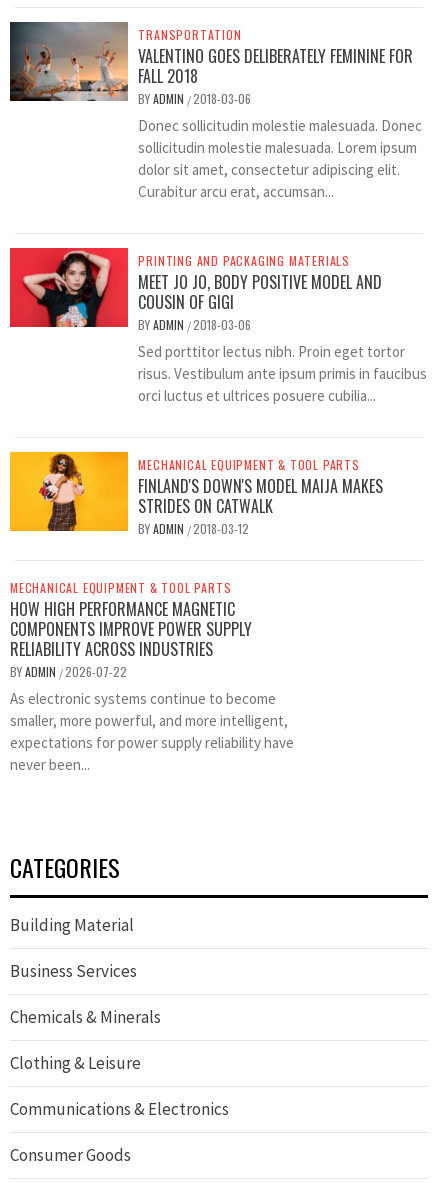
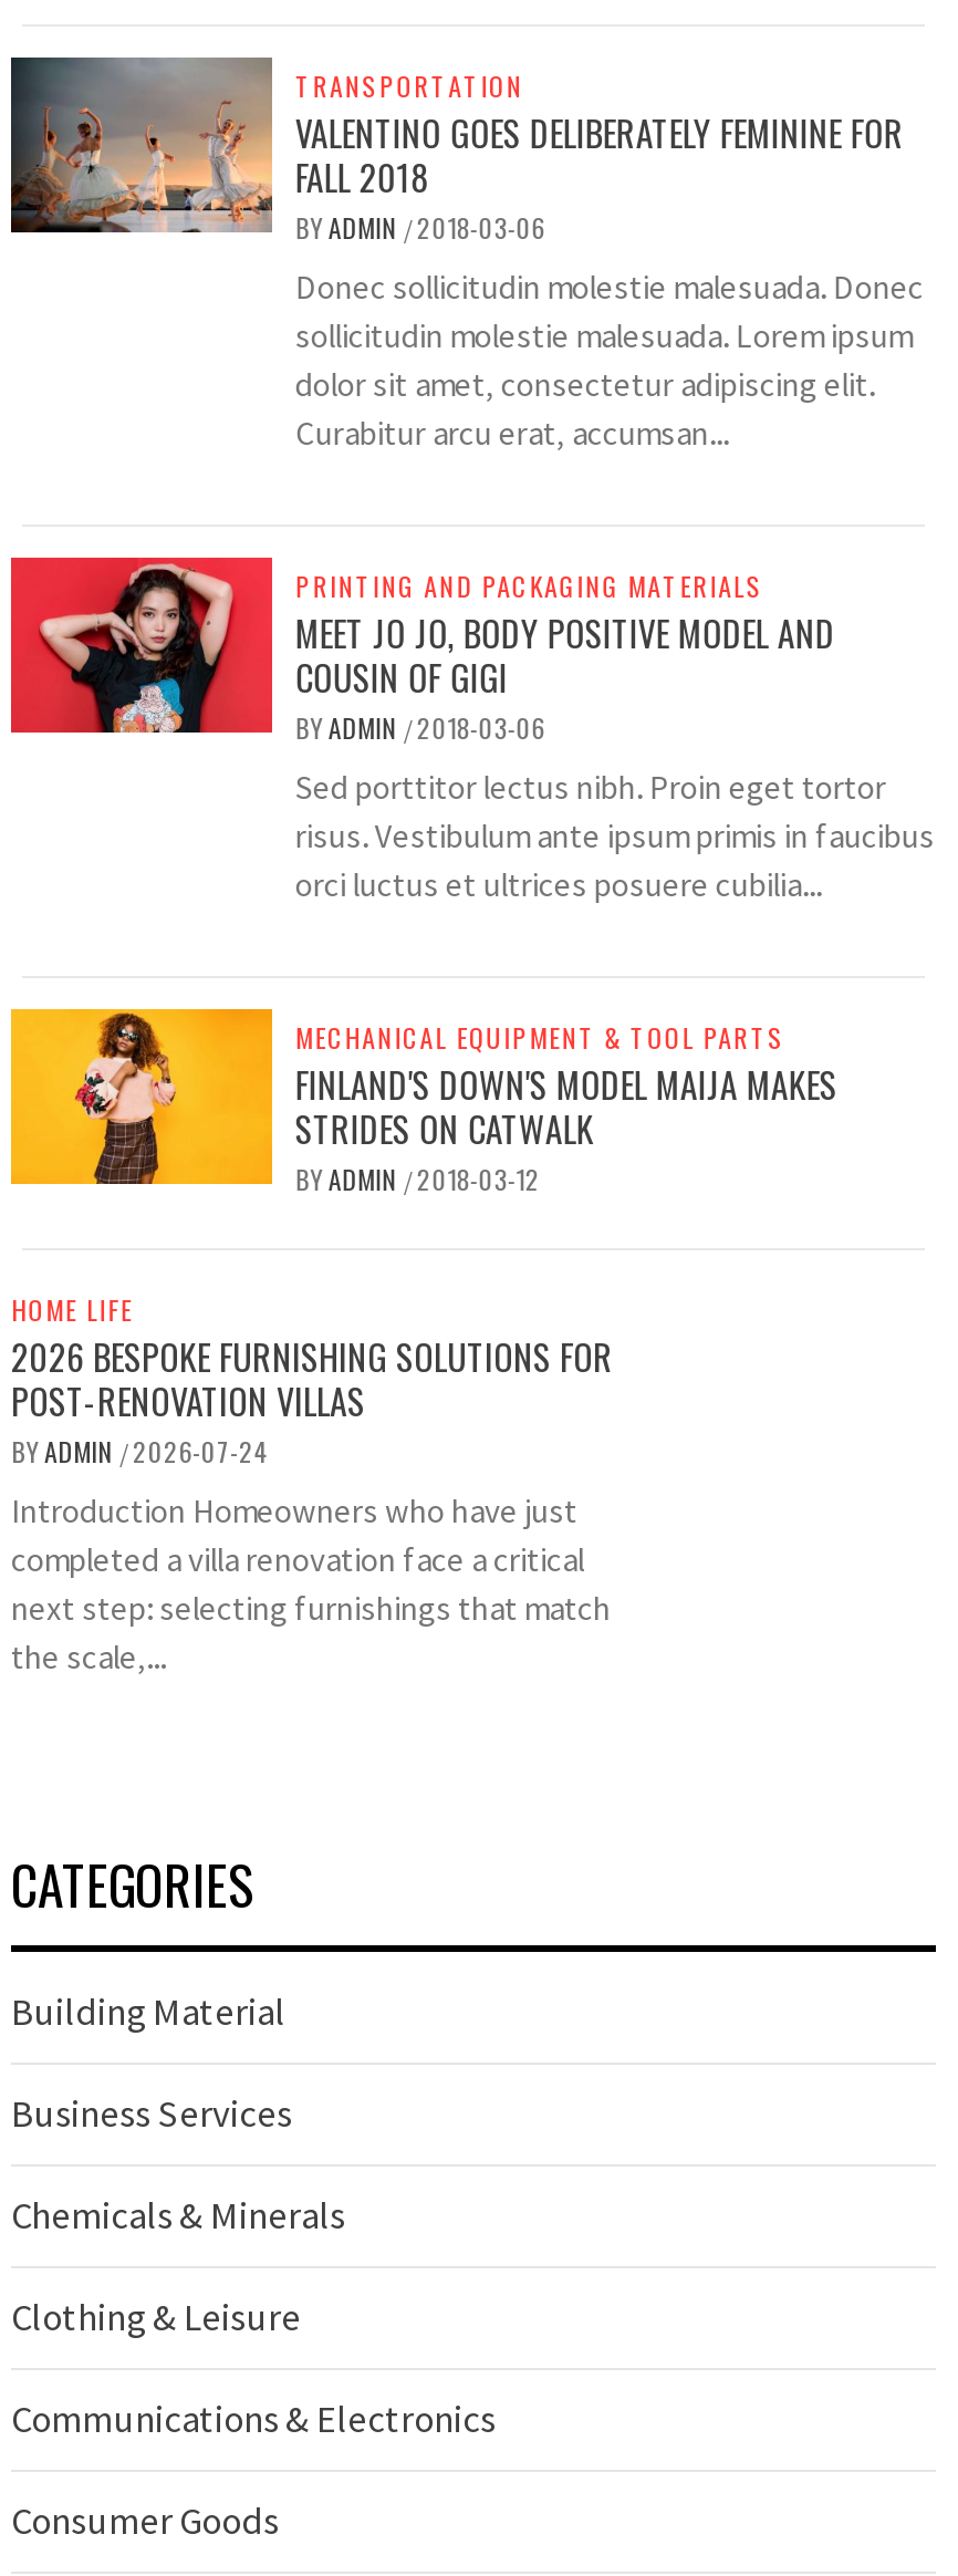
- MECHANICAL EQUIPMENT & TOOL PARTS
- HOW HIGH PERFORMANCE MAGNETIC
- COMPONENTS IMPROVE POWER SUPPLY
- RELIABILITY ACROSS INDUSTRIES
- BY ADMIN / 2026-07-22
+ HOME LIFE
+ 2026 BESPOKE FURNISHING SOLUTIONS FOR
+ POST-RENOVATION VILLAS
+ BY ADMIN / 2026-07-24

- As electronic systems continue to become
- smaller, more powerful, and more intelligent,
- expectations for power supply reliability have
- never been...
+ Introduction Homeowners who have just
+ completed a villa renovation face a critical
+ next step: selecting furnishings that match
+ the scale,...
